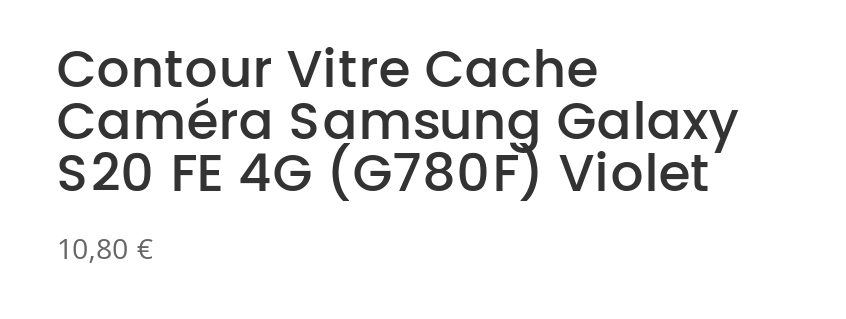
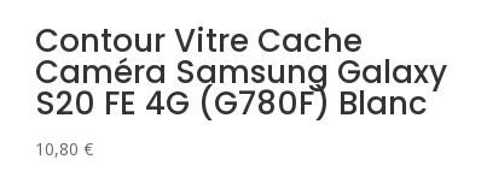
- S20 FE 4G (G780F) Violet
+ S20 FE 4G (G780F) Blanc
